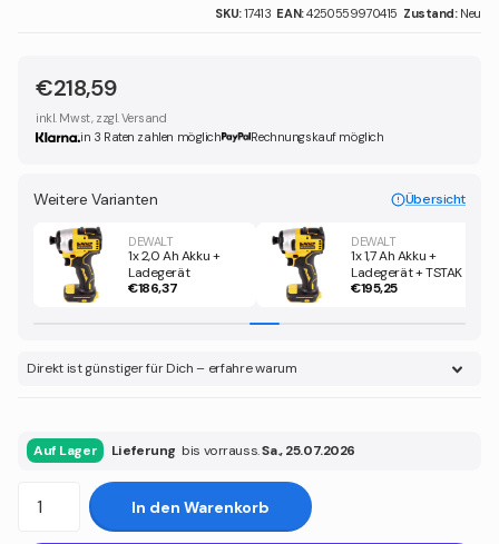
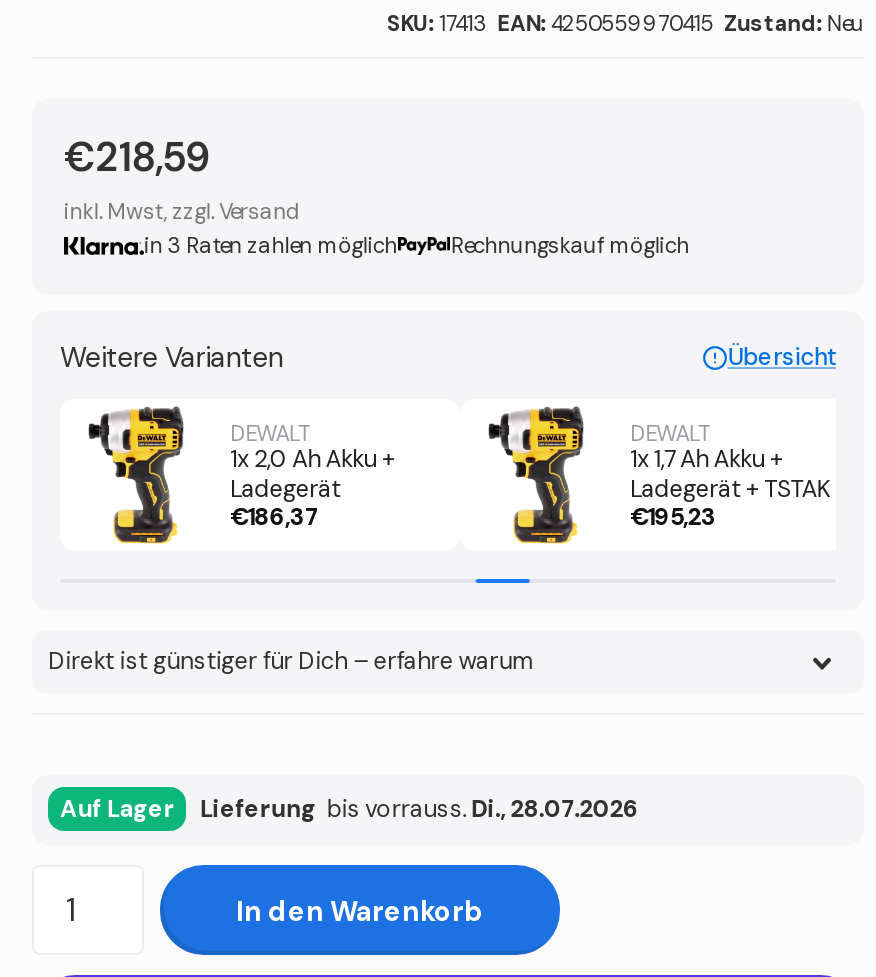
- €195,25
+ €195,23

- Lieferung bis vorrauss. Sa., 25.07.2026
+ Lieferung bis vorrauss. Di., 28.07.2026
